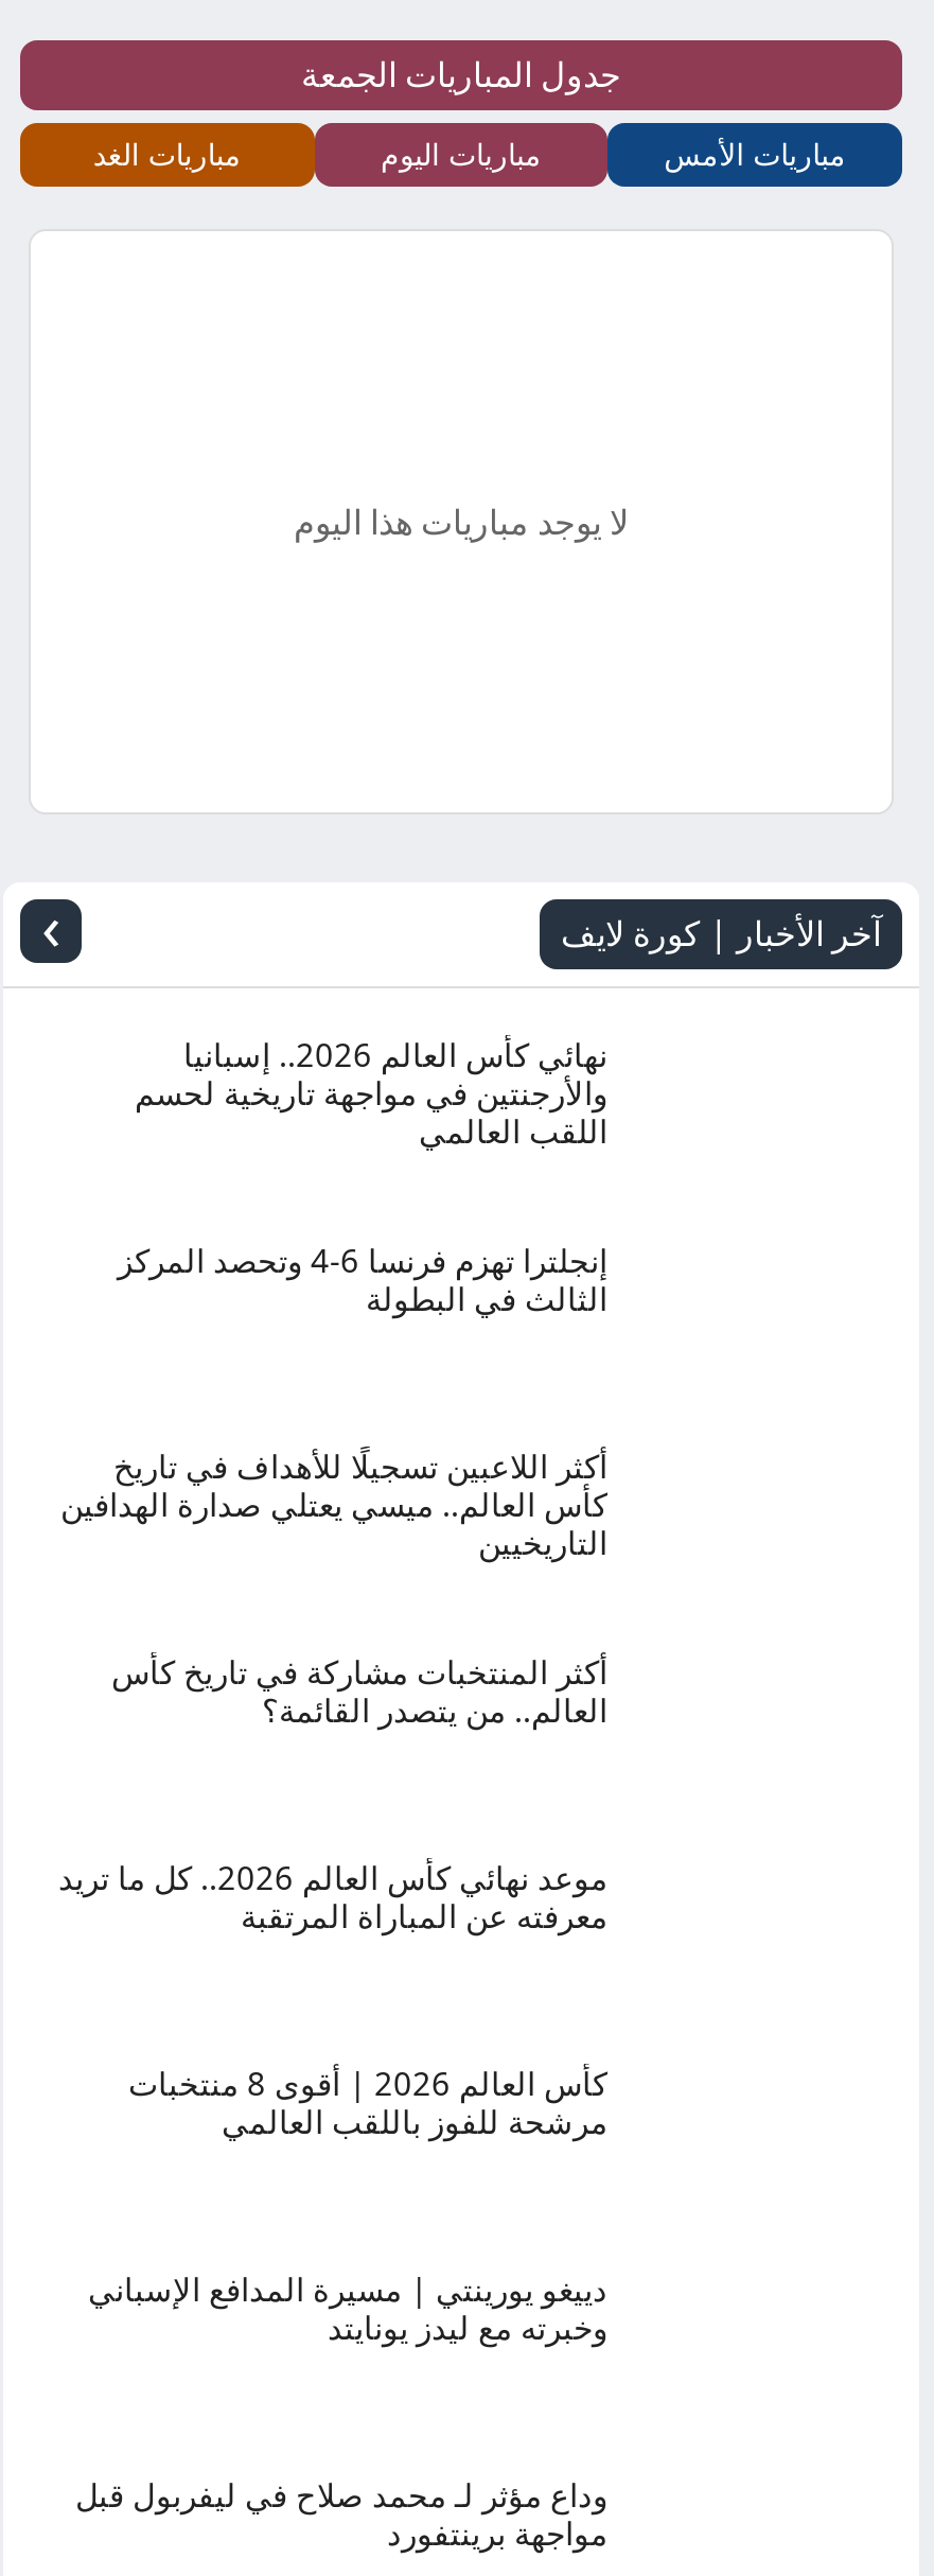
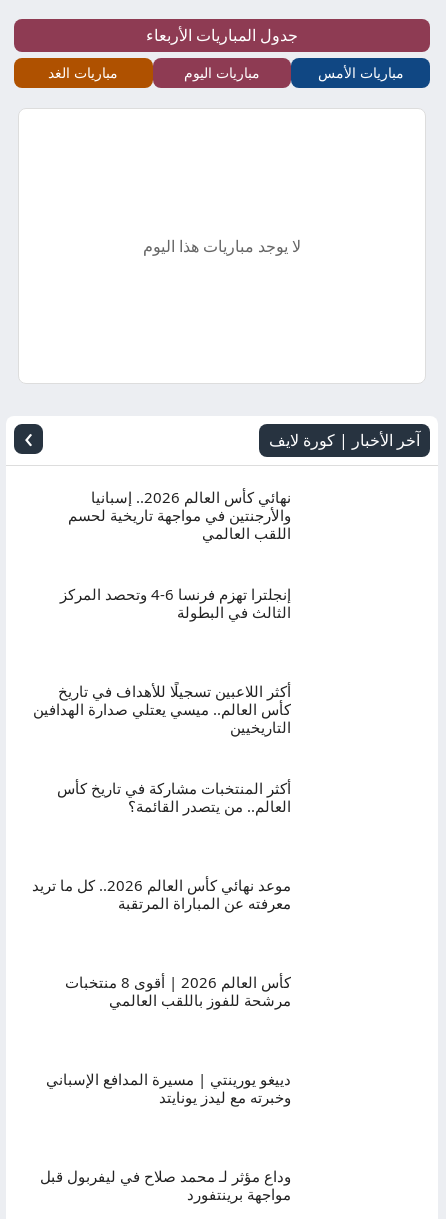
- جدول المباريات الجمعة
+ جدول المباريات الأربعاء
